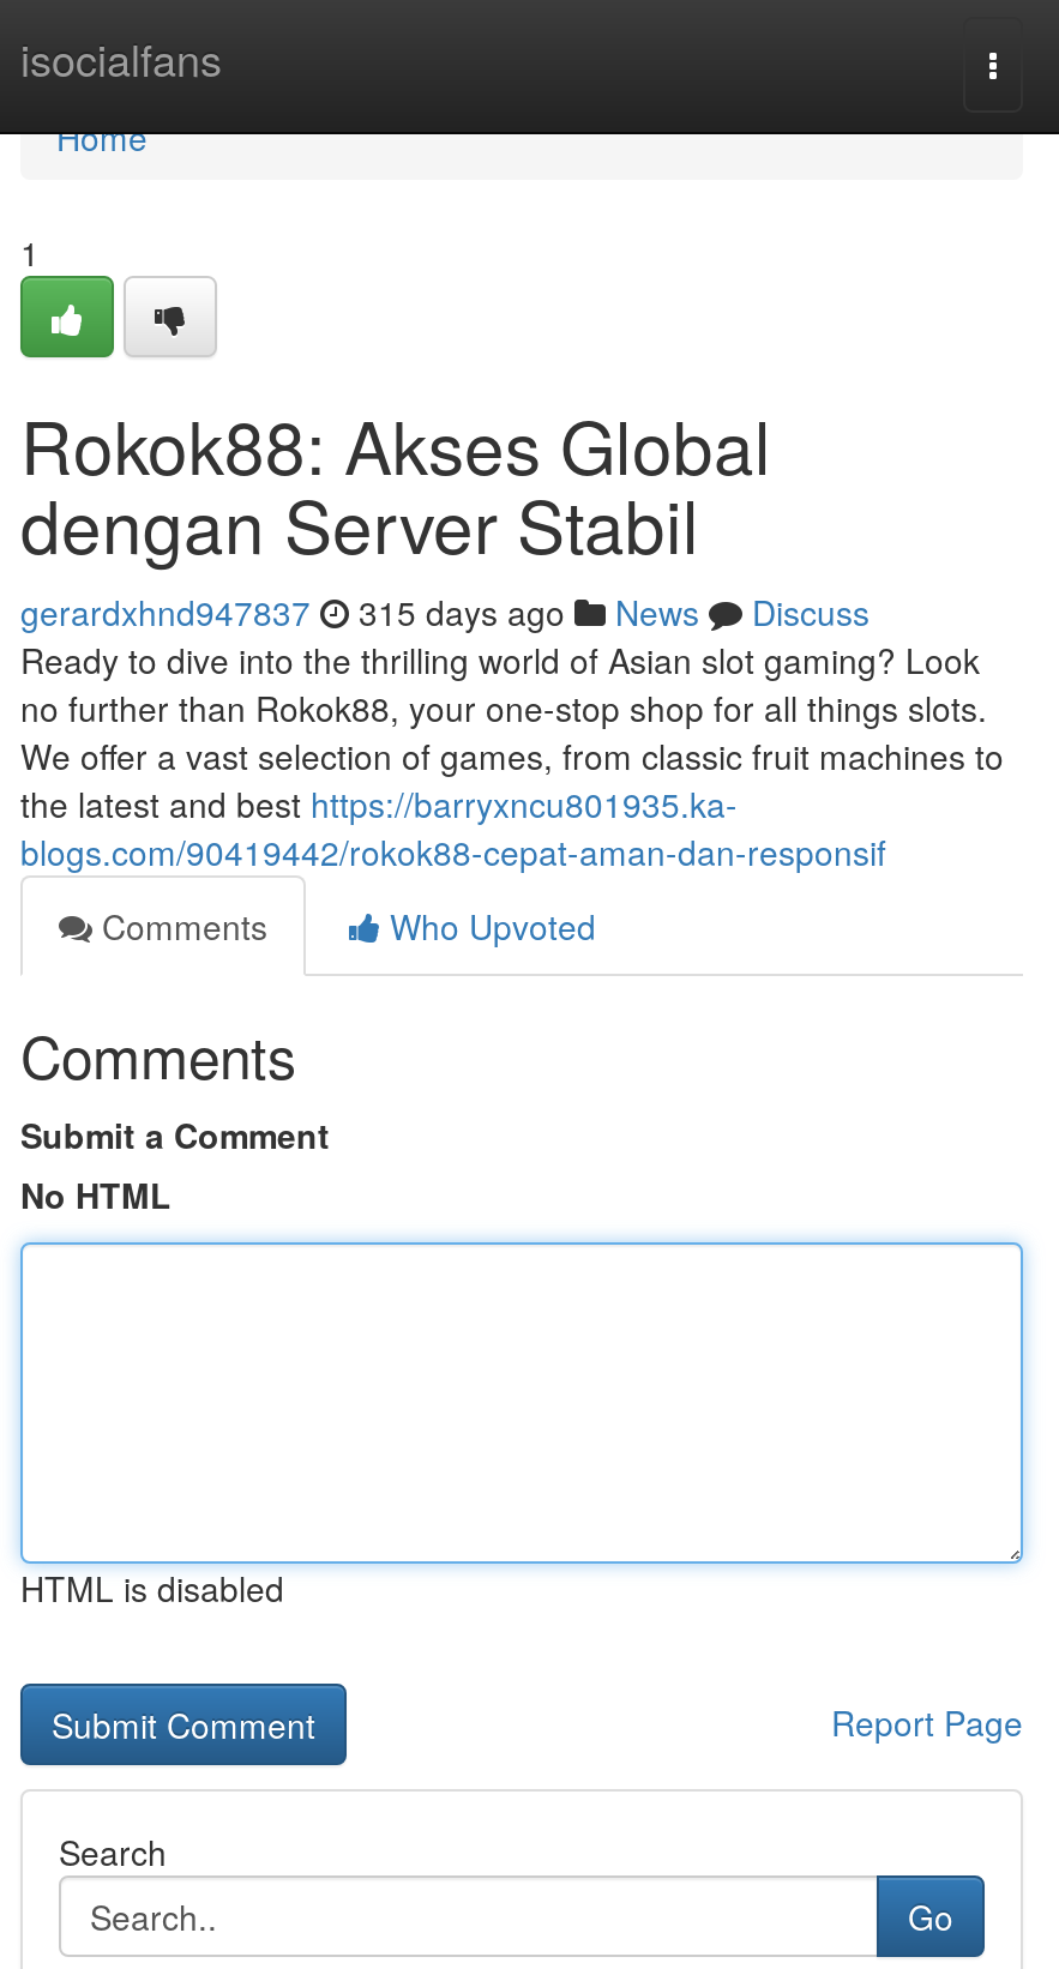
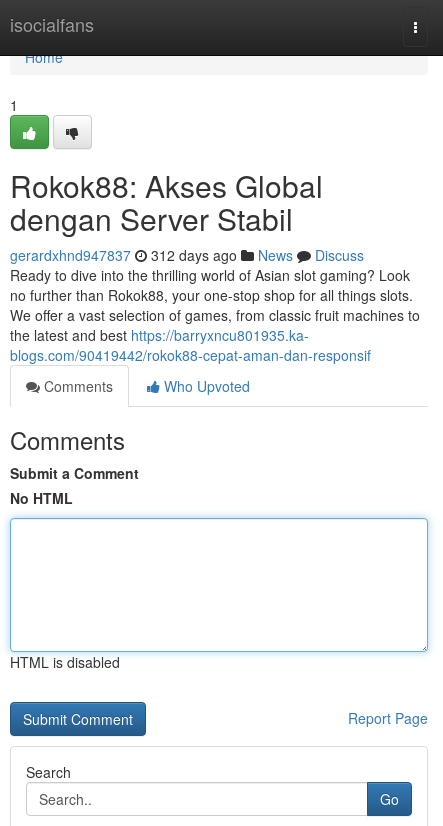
- gerardxhnd947837 315 days ago News Discuss
+ gerardxhnd947837 312 days ago News Discuss
